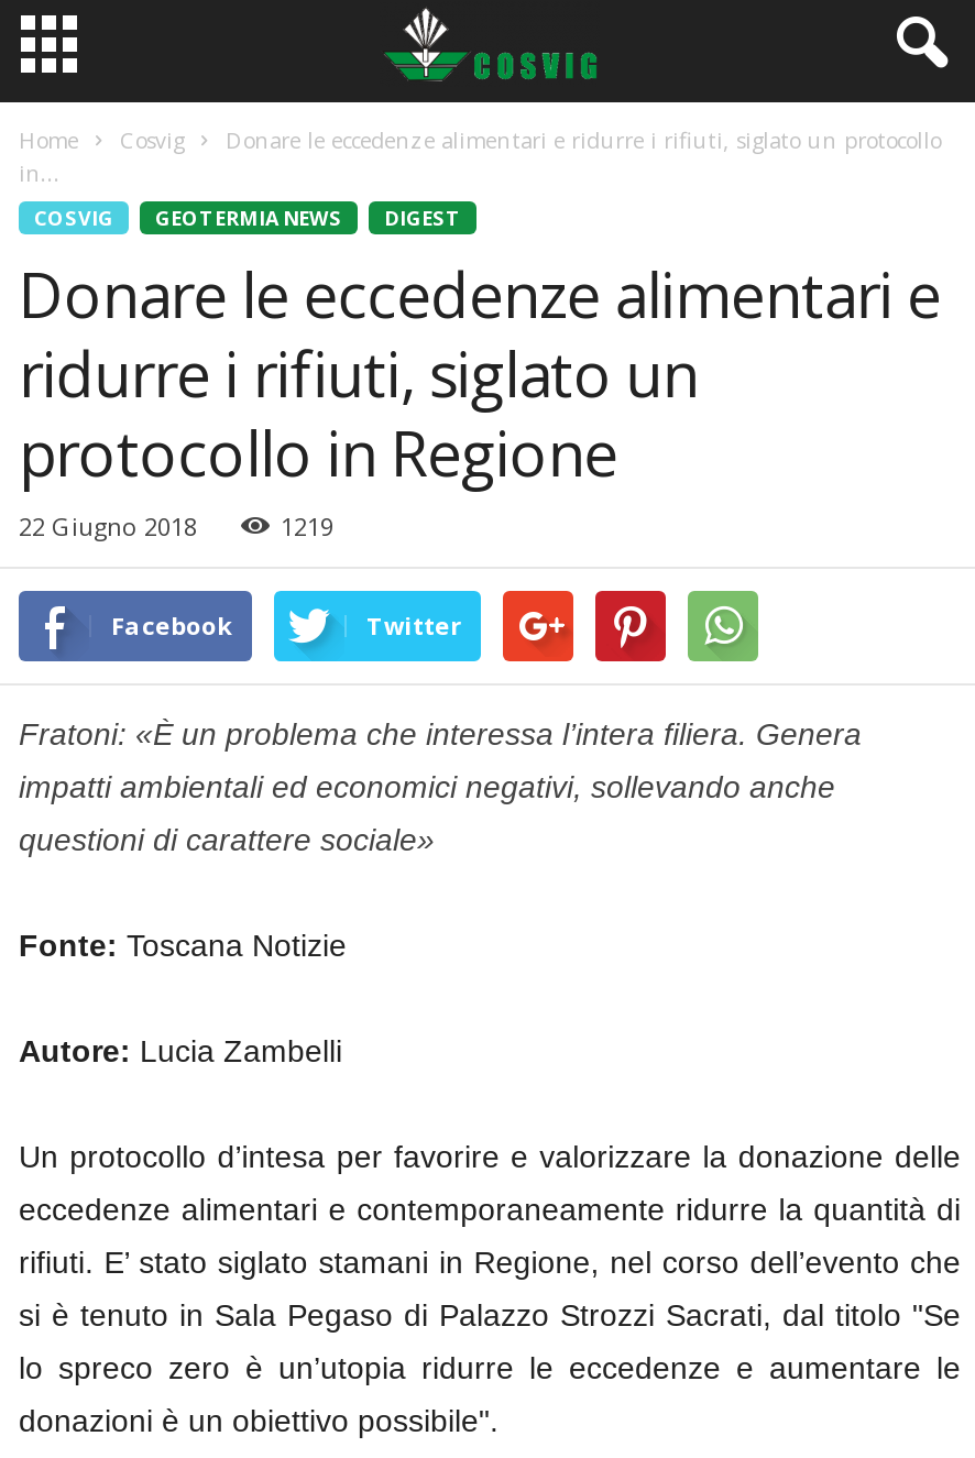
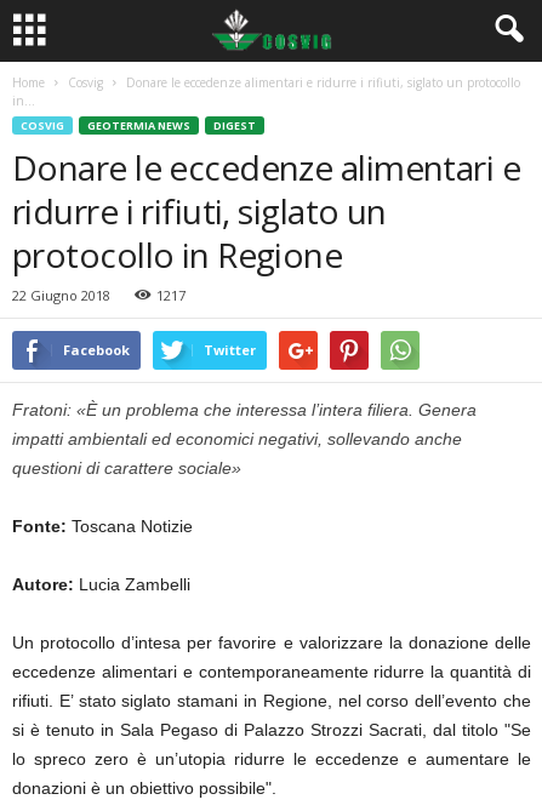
- 1219
+ 1217
